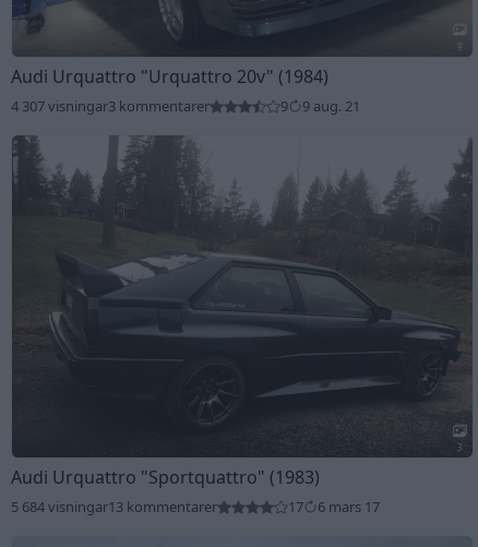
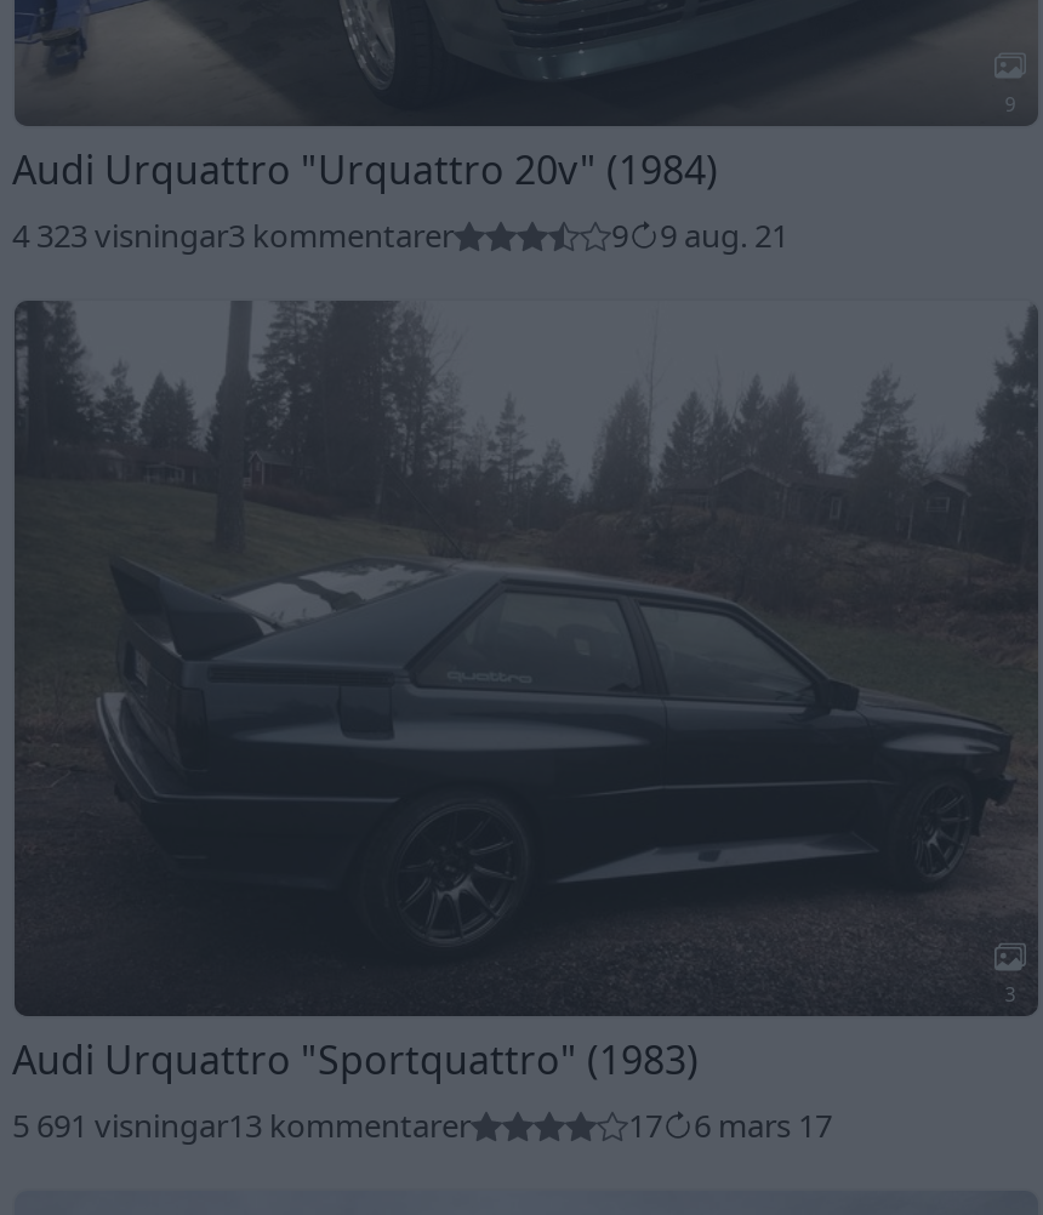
- 4 307 visningar3 kommentarer
+ 4 323 visningar3 kommentarer

- 5 684 visningar13 kommentarer
+ 5 691 visningar13 kommentarer
